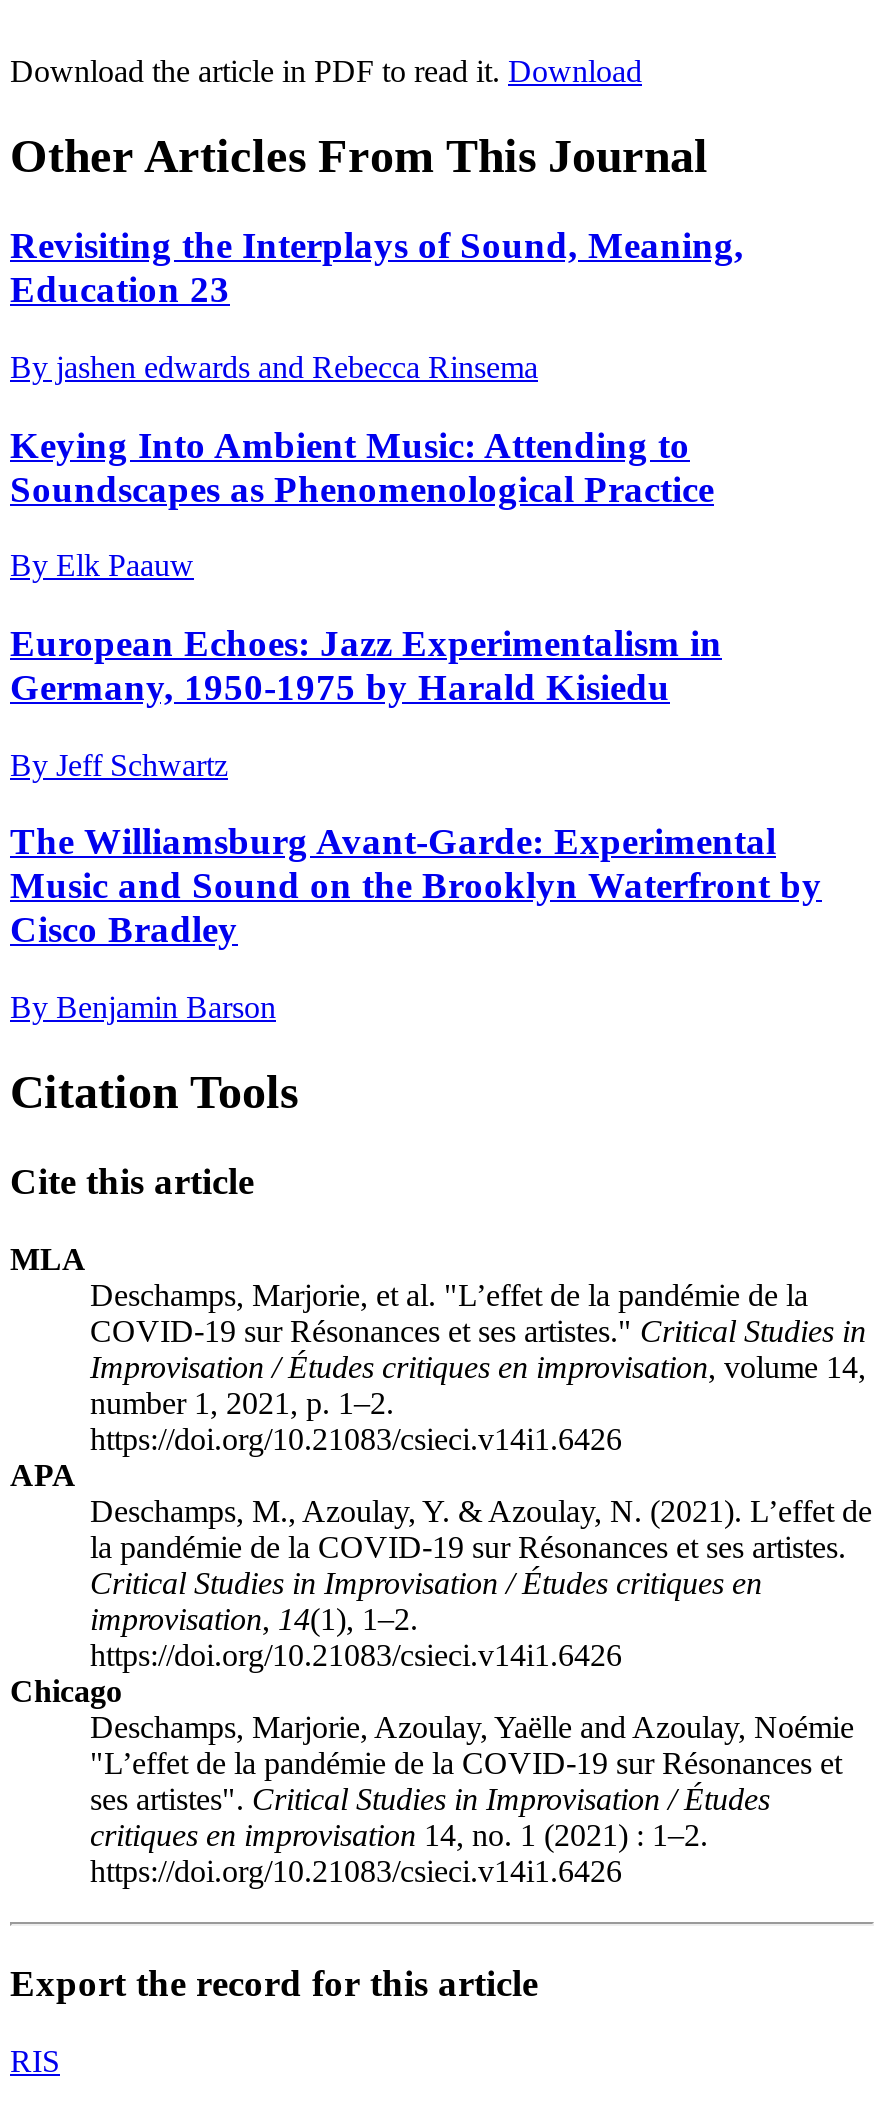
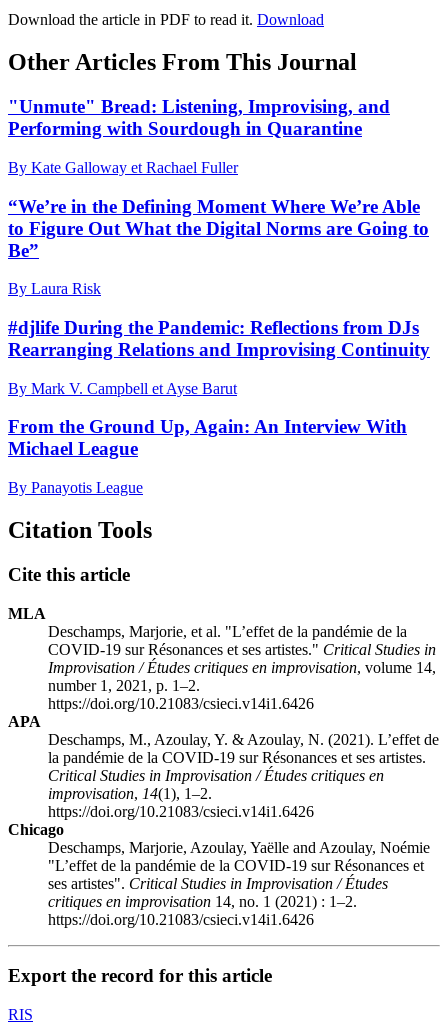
- Revisiting the Interplays of Sound, Meaning,
- Education 23
+ "Unmute" Bread: Listening, Improvising, and
+ Performing with Sourdough in Quarantine

- By jashen edwards and Rebecca Rinsema
+ By Kate Galloway et Rachael Fuller

- Keying Into Ambient Music: Attending to
- Soundscapes as Phenomenological Practice
+ “We’re in the Defining Moment Where We’re Able
+ to Figure Out What the Digital Norms are Going to
+ Be”

- By Elk Paauw
+ By Laura Risk

- European Echoes: Jazz Experimentalism in
- Germany, 1950-1975 by Harald Kisiedu
+ #djlife During the Pandemic: Reflections from DJs
+ Rearranging Relations and Improvising Continuity

- By Jeff Schwartz
+ By Mark V. Campbell et Ayse Barut

- The Williamsburg Avant-Garde: Experimental
- Music and Sound on the Brooklyn Waterfront by
- Cisco Bradley
+ From the Ground Up, Again: An Interview With
+ Michael League

- By Benjamin Barson
+ By Panayotis League
